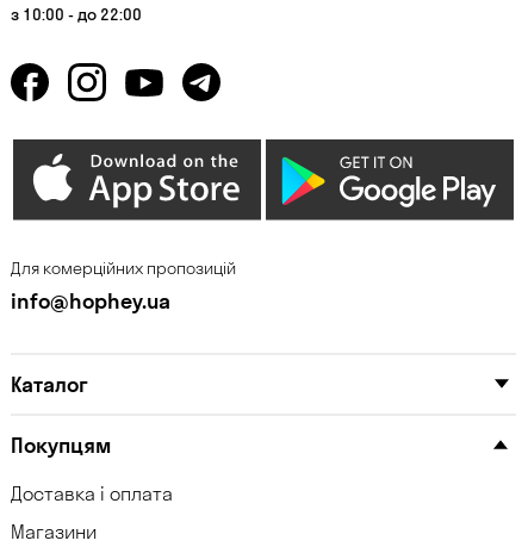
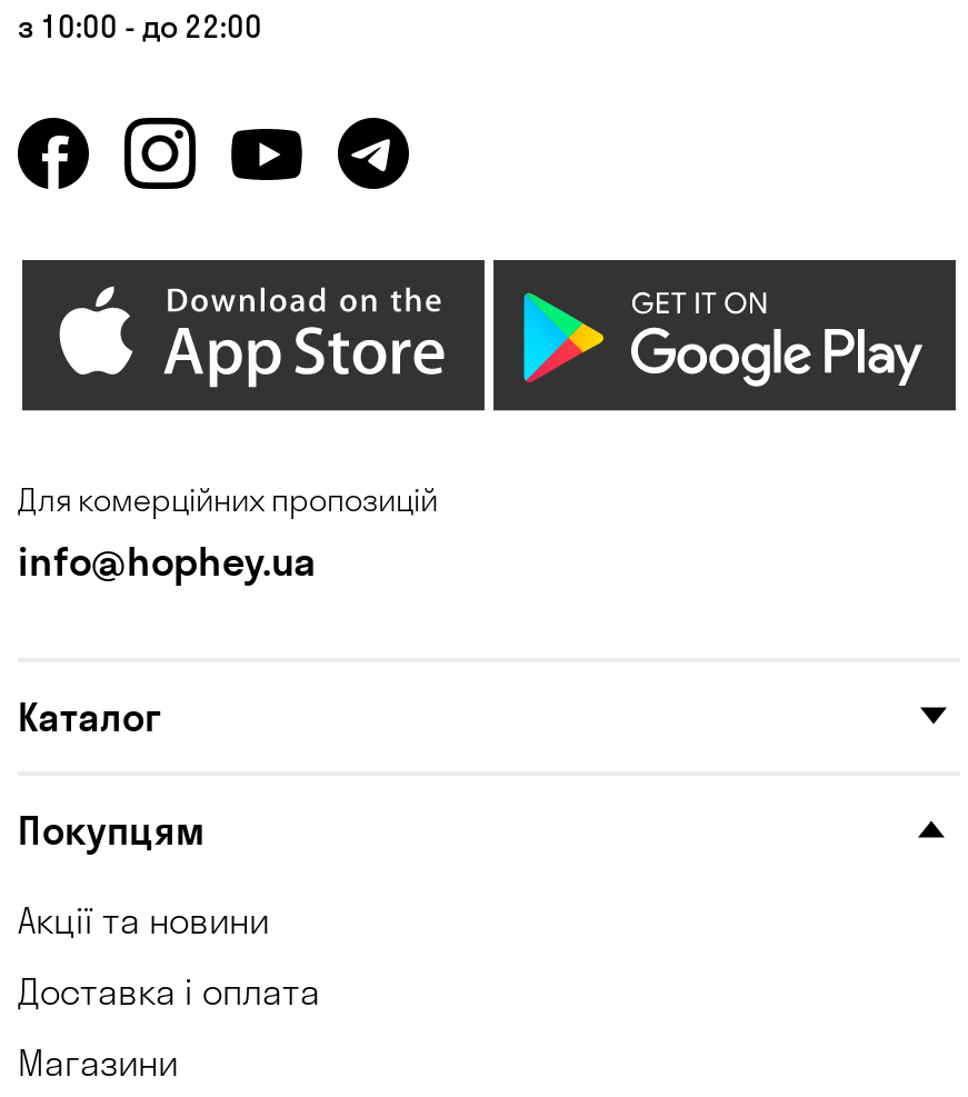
+ Акції та новини
